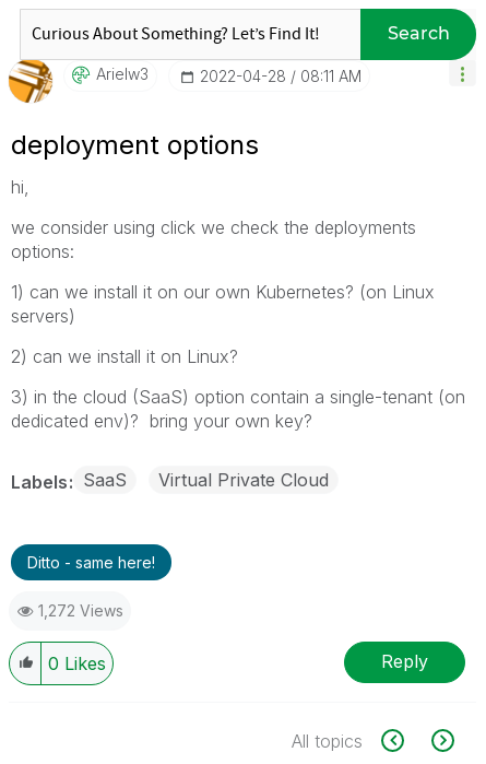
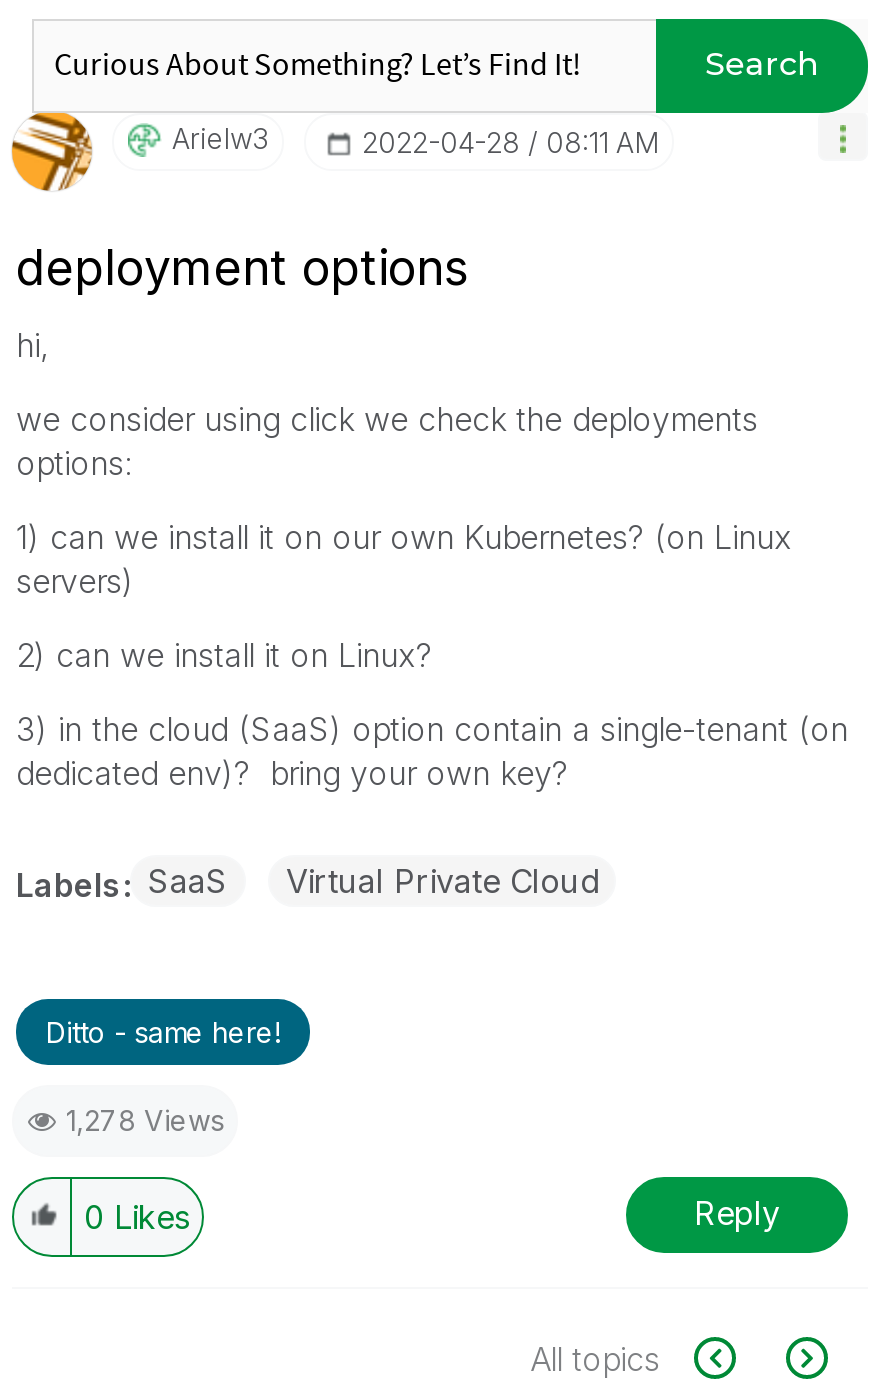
- 1,272 Views
+ 1,278 Views
